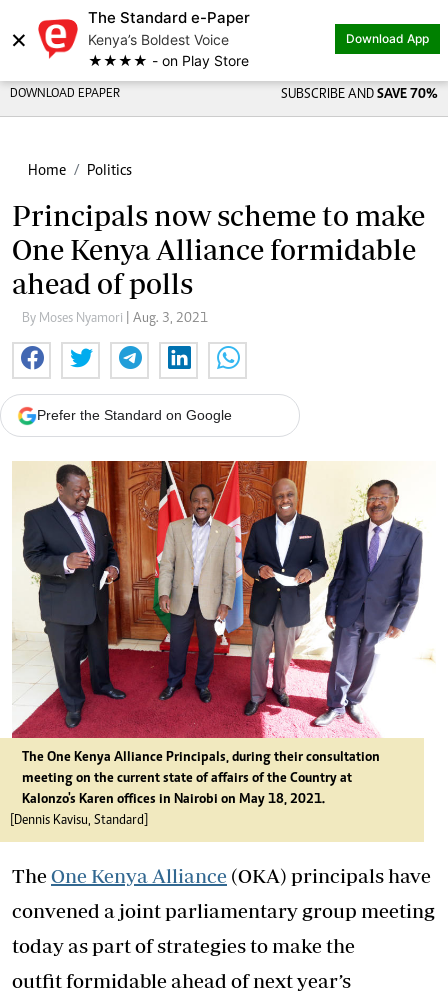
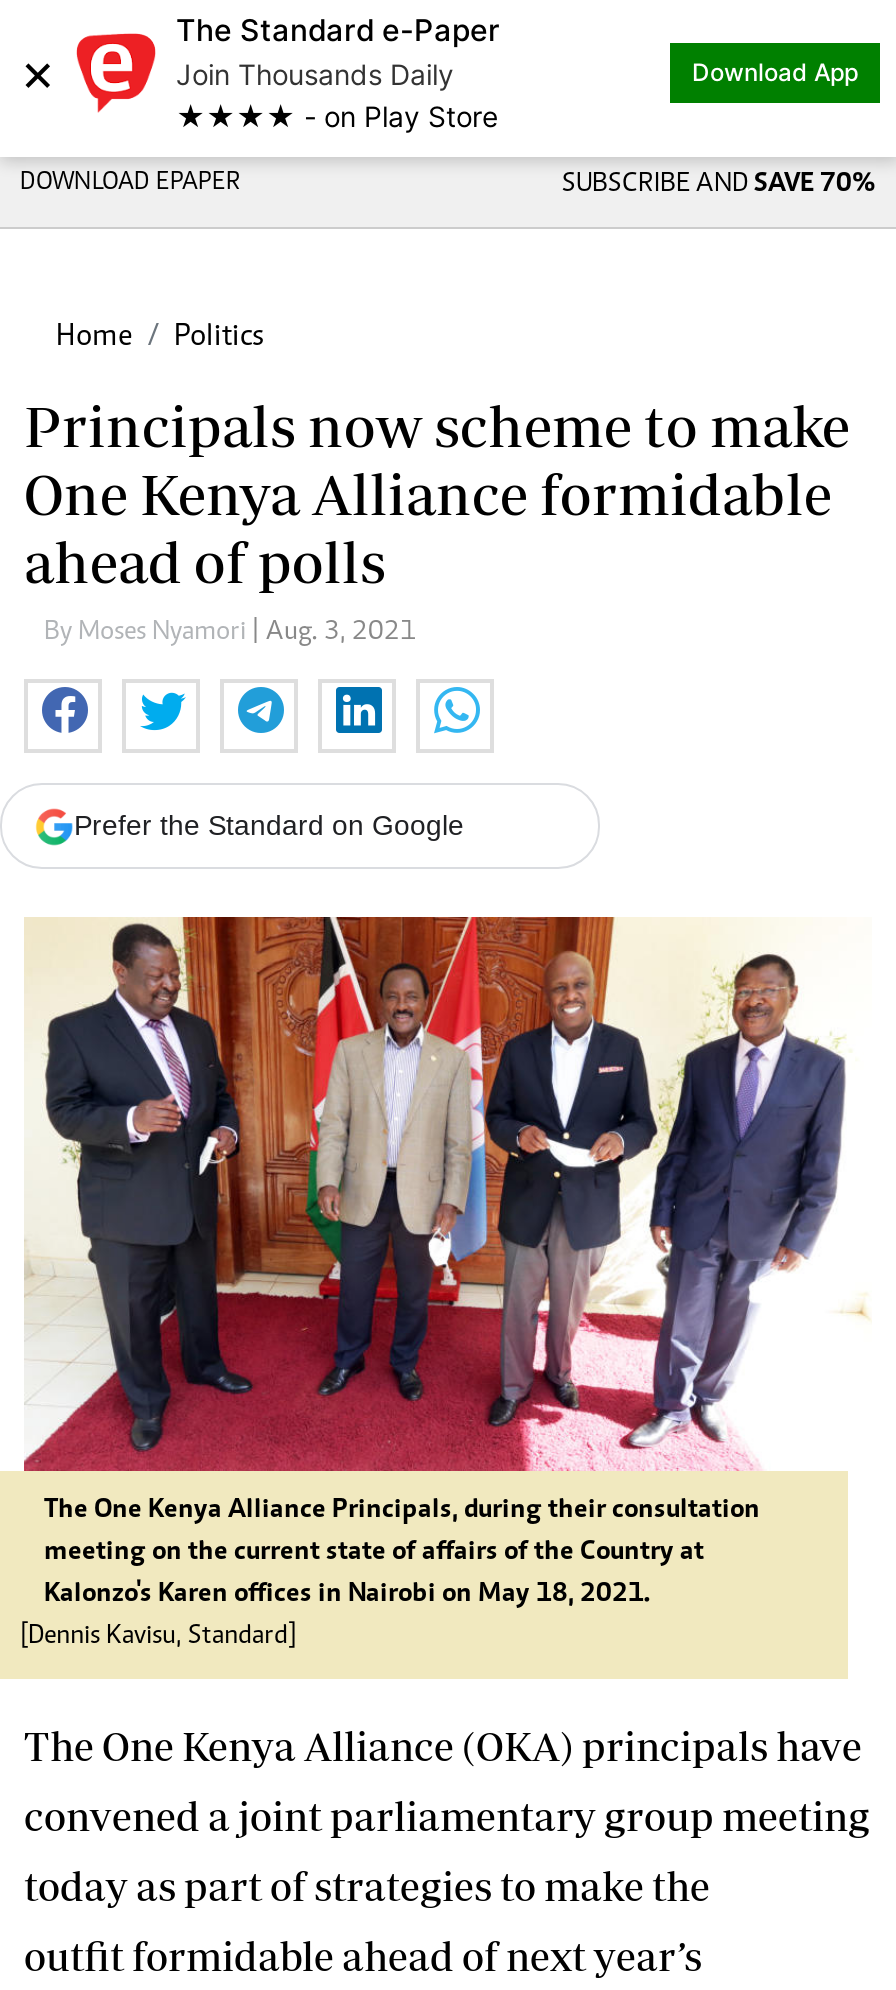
- Kenya’s Boldest Voice
+ Join Thousands Daily
